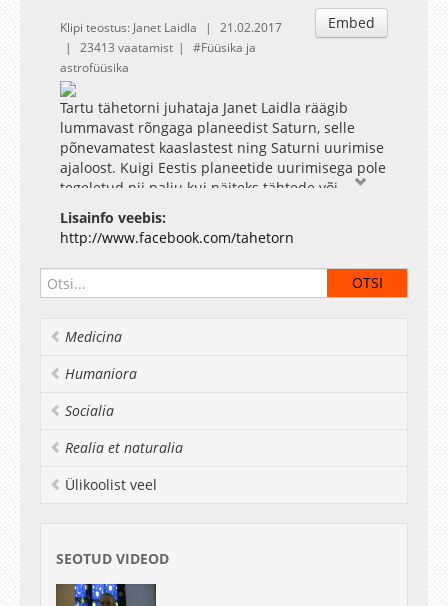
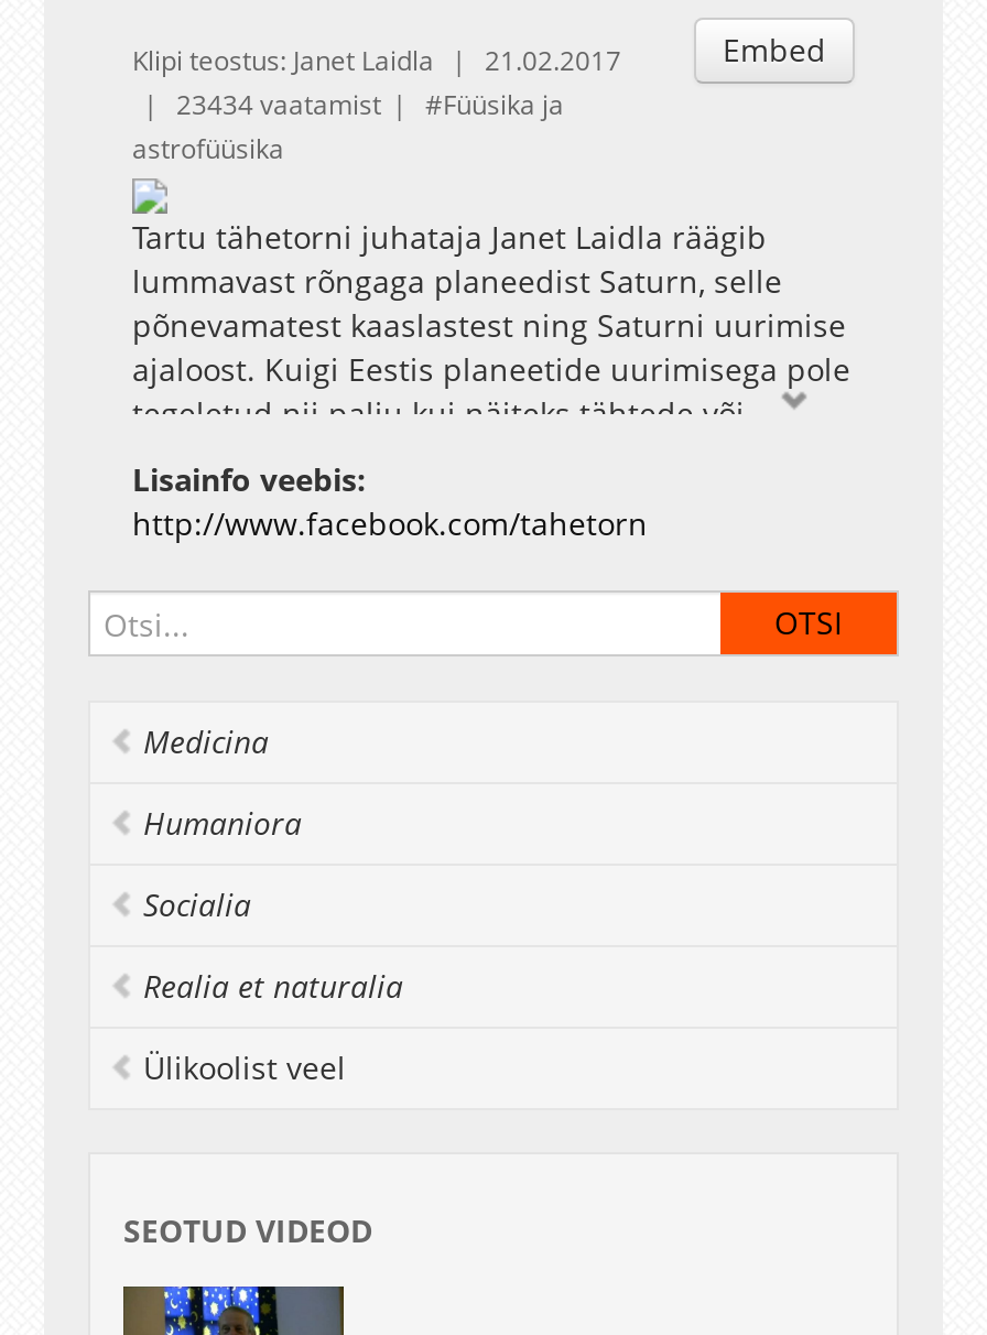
- 23413 vaatamist Füüsika ja
+ 23434 vaatamist Füüsika ja
